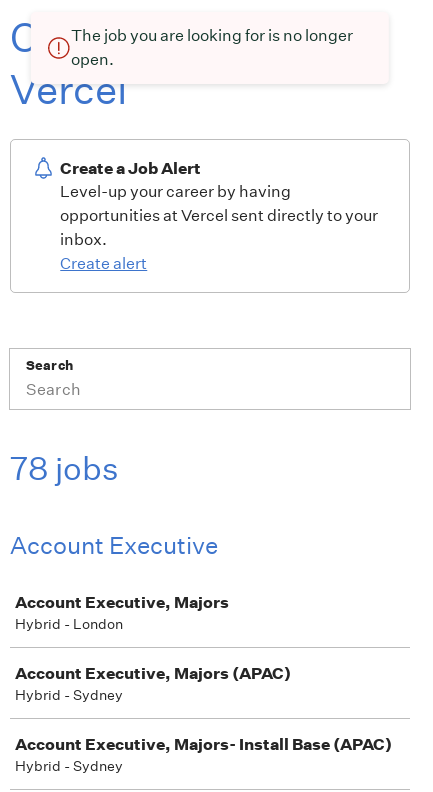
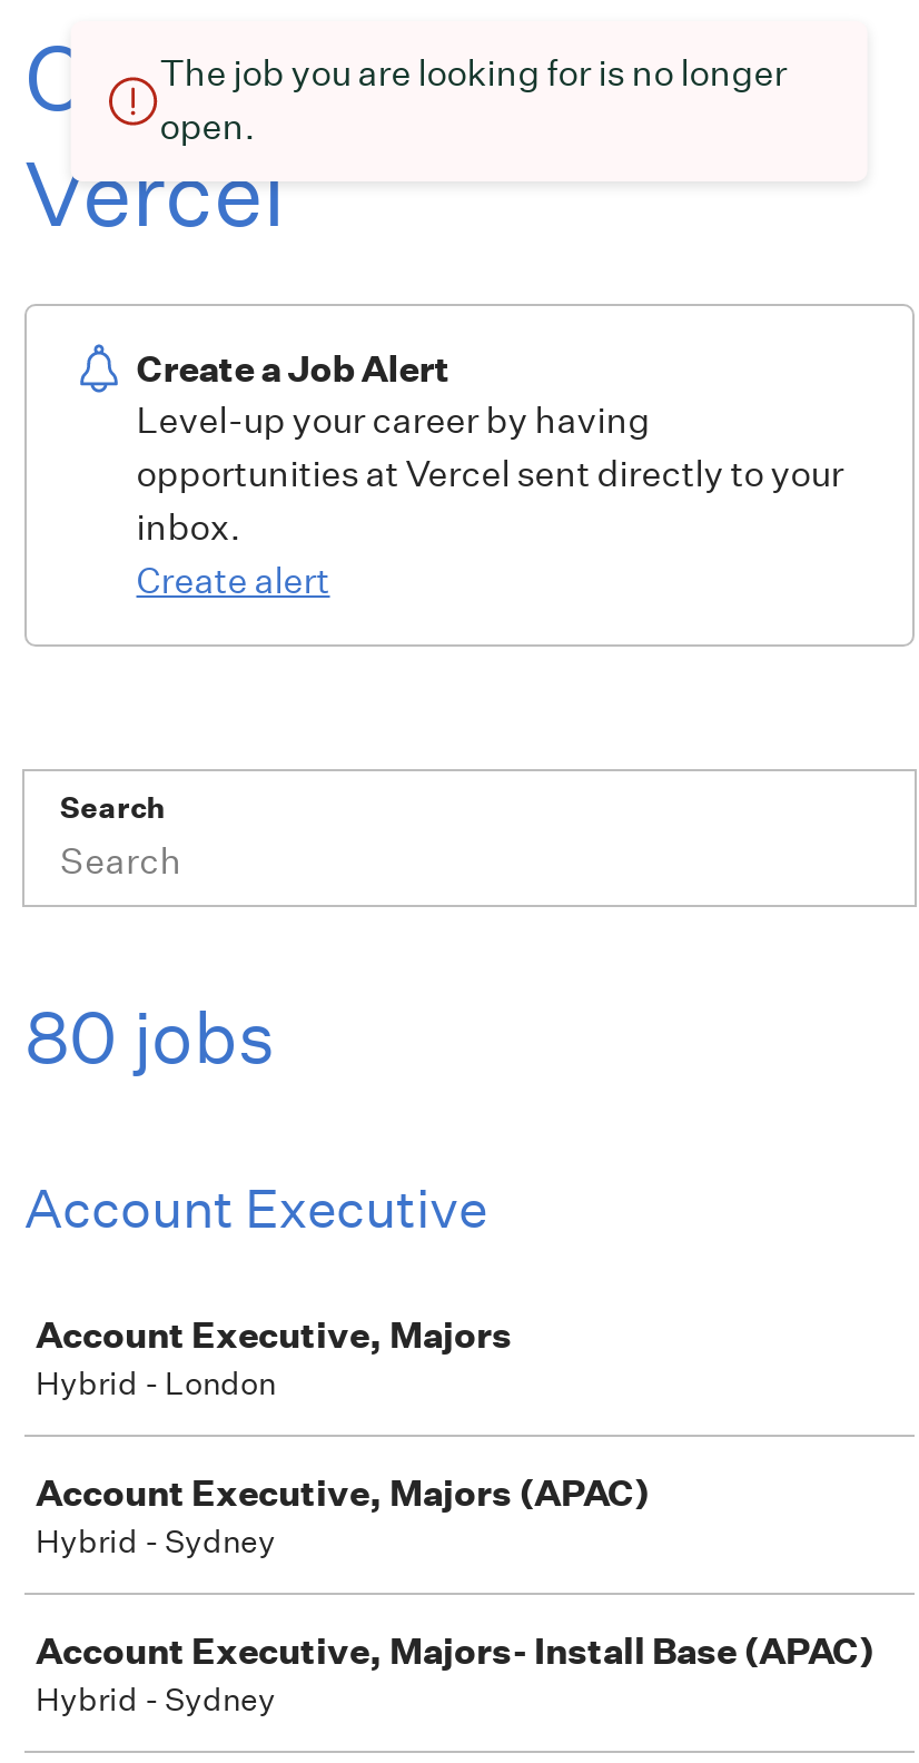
- 78 jobs
+ 80 jobs
